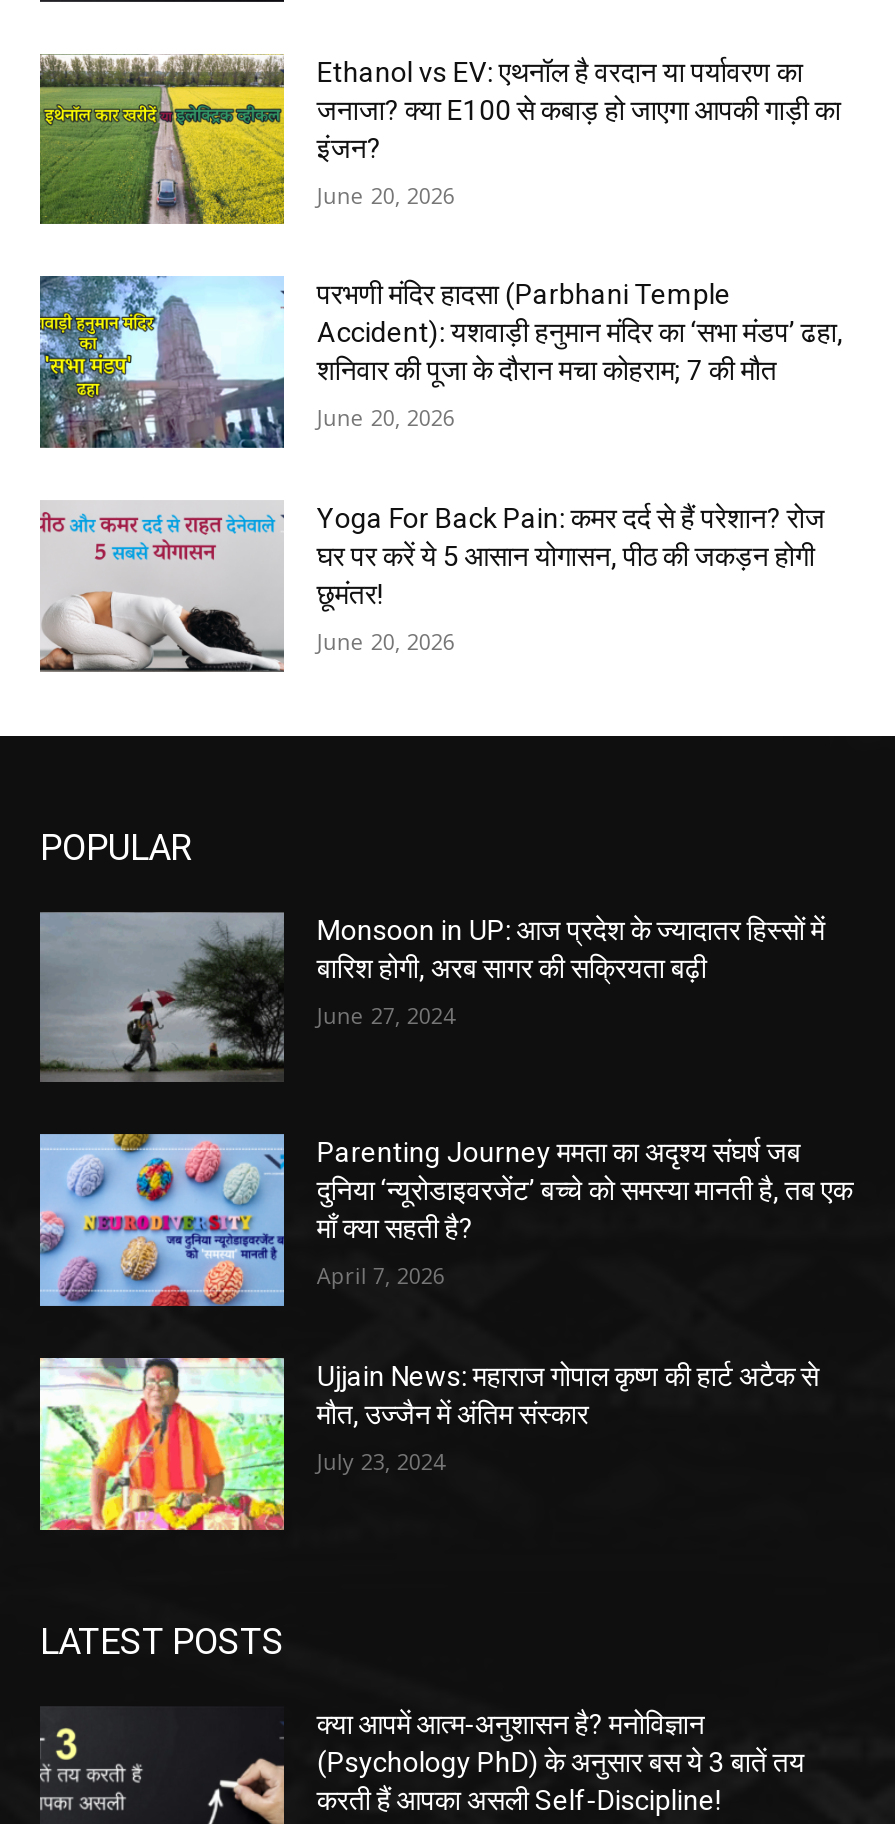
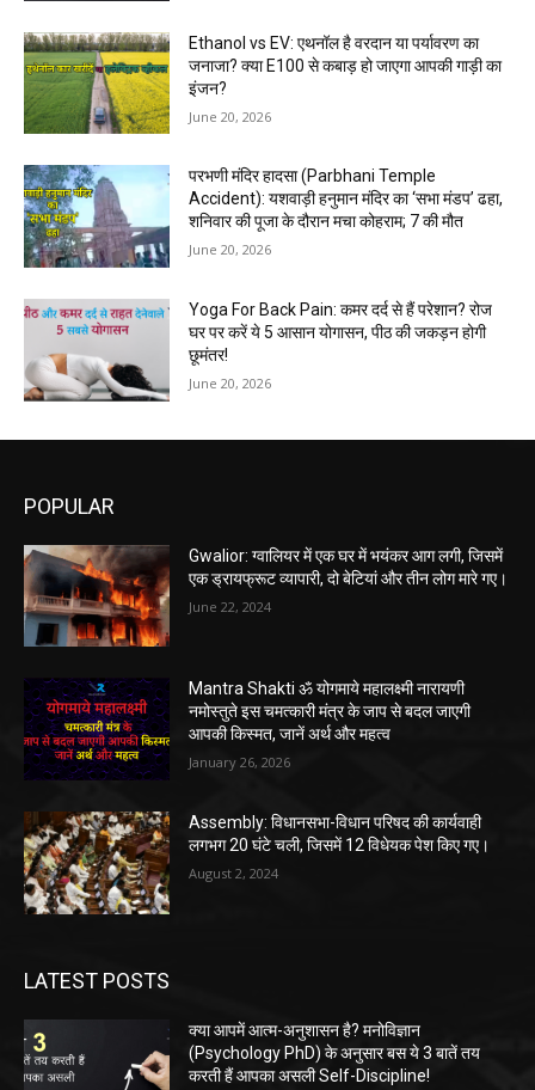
- [image]
- Monsoon in UP: आज प्रदेश के ज्यादातर हिस्सों में
- बारिश होगी, अरब सागर की सक्रियता बढ़ी
+ [image]
+ Gwalior: ग्वालियर में एक घर में भयंकर आग लगी, जिसमें
+ एक ड्रायफ्रूट व्यापारी, दो बेटियां और तीन लोग मारे गए।

- June 27, 2024
+ June 22, 2024

- [image]
- Parenting Journey ममता का अदृश्य संघर्ष जब
- दुनिया ‘न्यूरोडाइवरजेंट’ बच्चे को समस्या मानती है, तब एक
- माँ क्या सहती है?
+ [image]
+ Mantra Shakti ॐ योगमाये महालक्ष्मी नारायणी
+ नमोस्तुते इस चमत्कारी मंत्र के जाप से बदल जाएगी
+ आपकी किस्मत, जानें अर्थ और महत्व

- April 7, 2026
+ January 26, 2026

- [image]
- Ujjain News: महाराज गोपाल कृष्ण की हार्ट अटैक से
- मौत, उज्जैन में अंतिम संस्कार
+ [image]
+ Assembly: विधानसभा-विधान परिषद की कार्यवाही
+ लगभग 20 घंटे चली, जिसमें 12 विधेयक पेश किए गए।

- July 23, 2024
+ August 2, 2024
